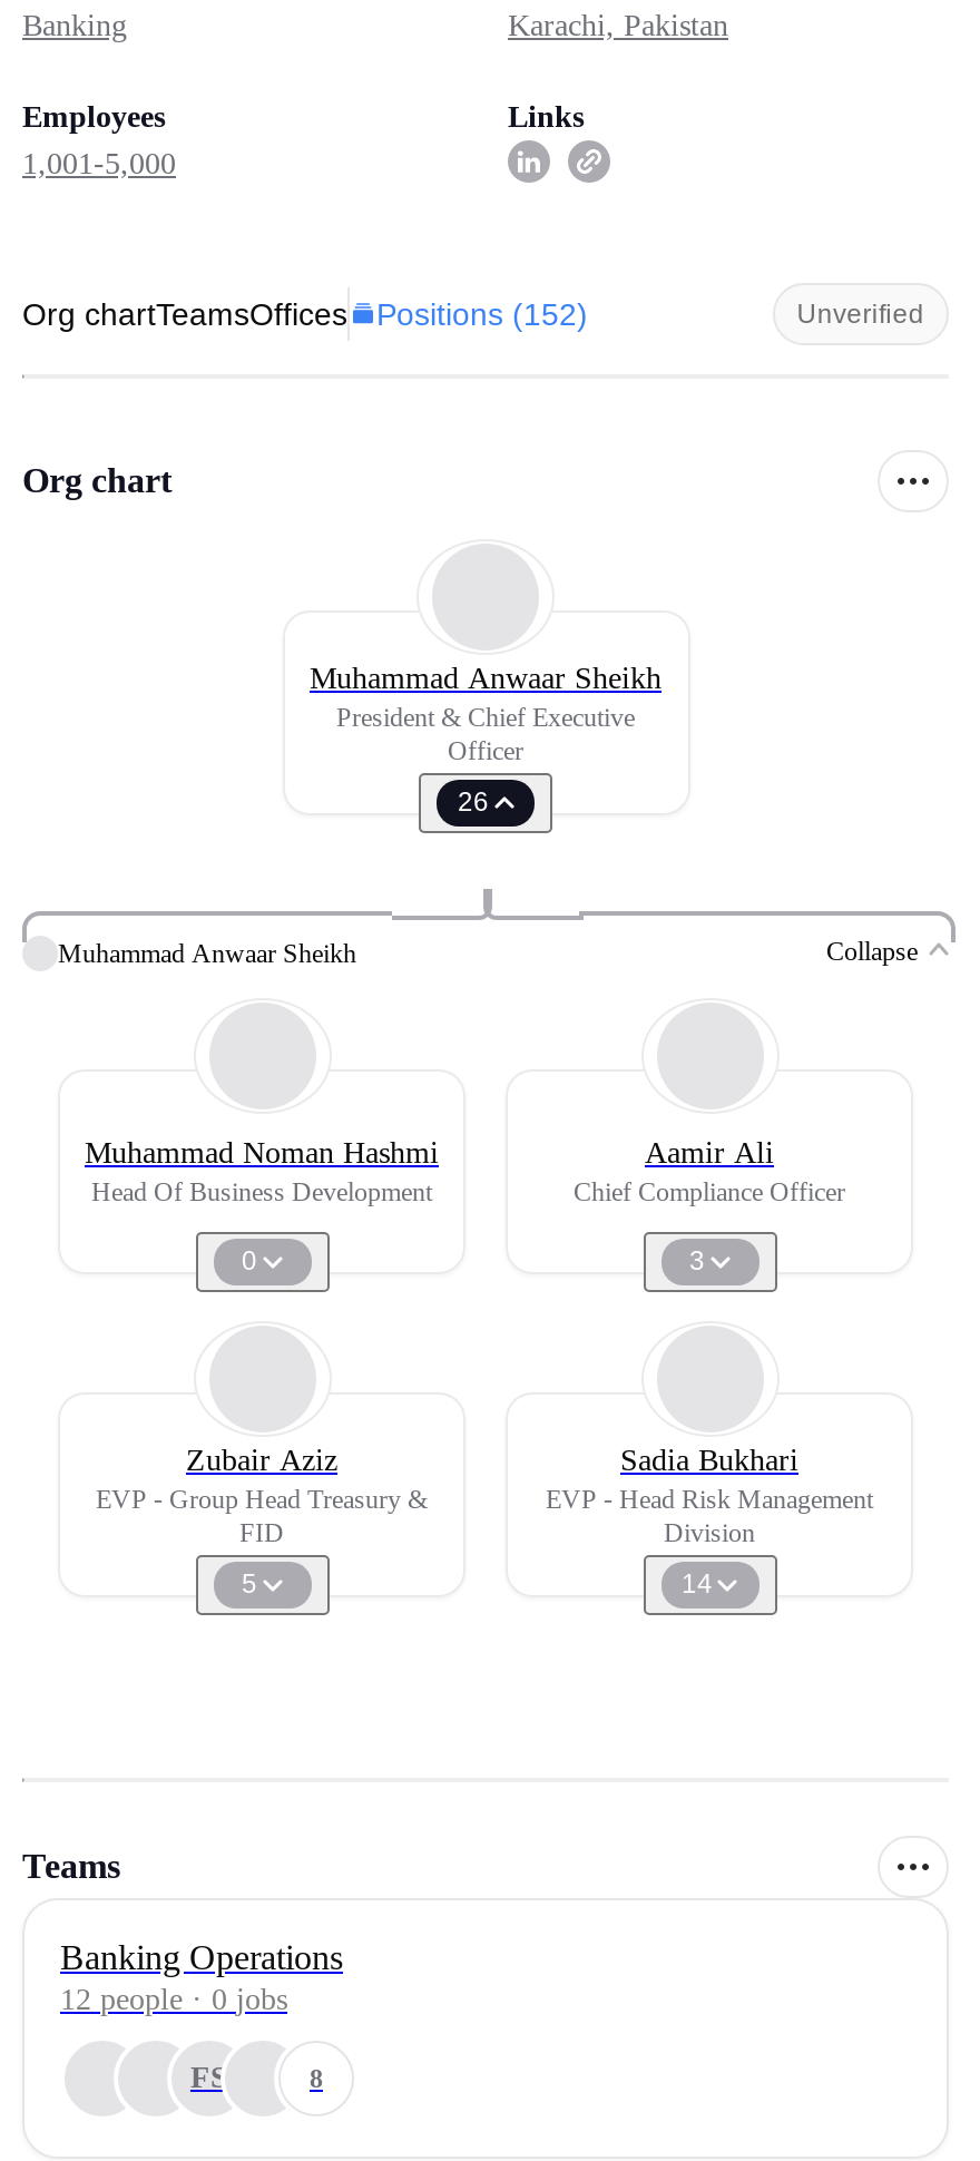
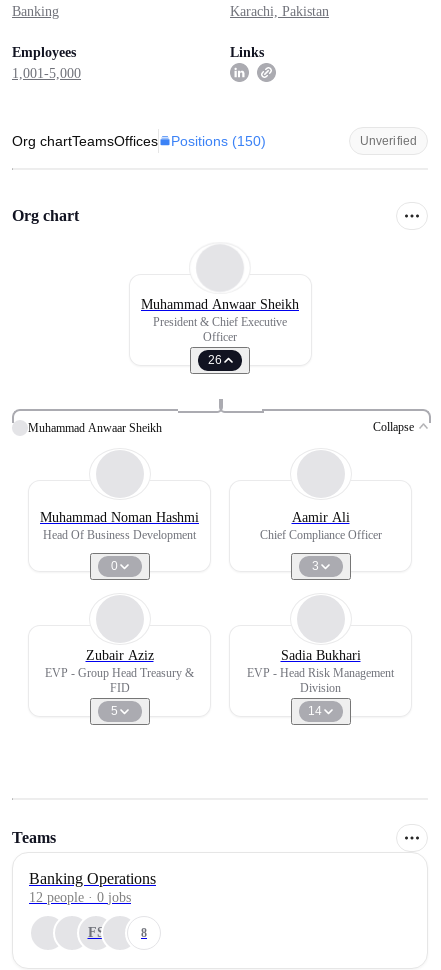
- Org chartTeamsOffices Positions (152)
+ Org chartTeamsOffices Positions (150)
